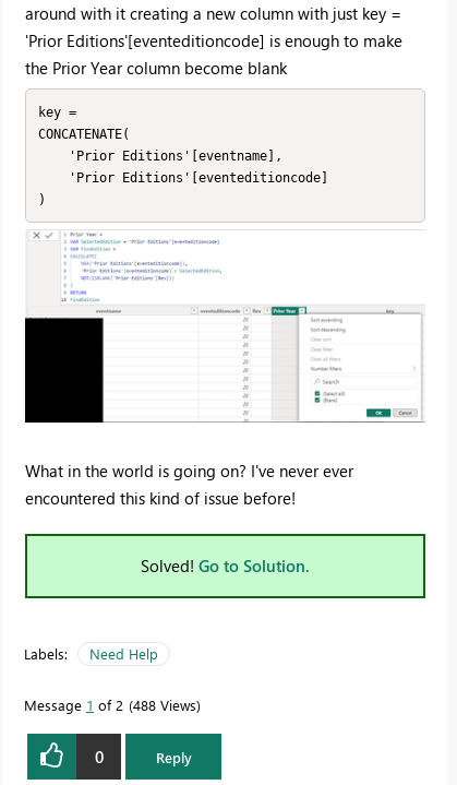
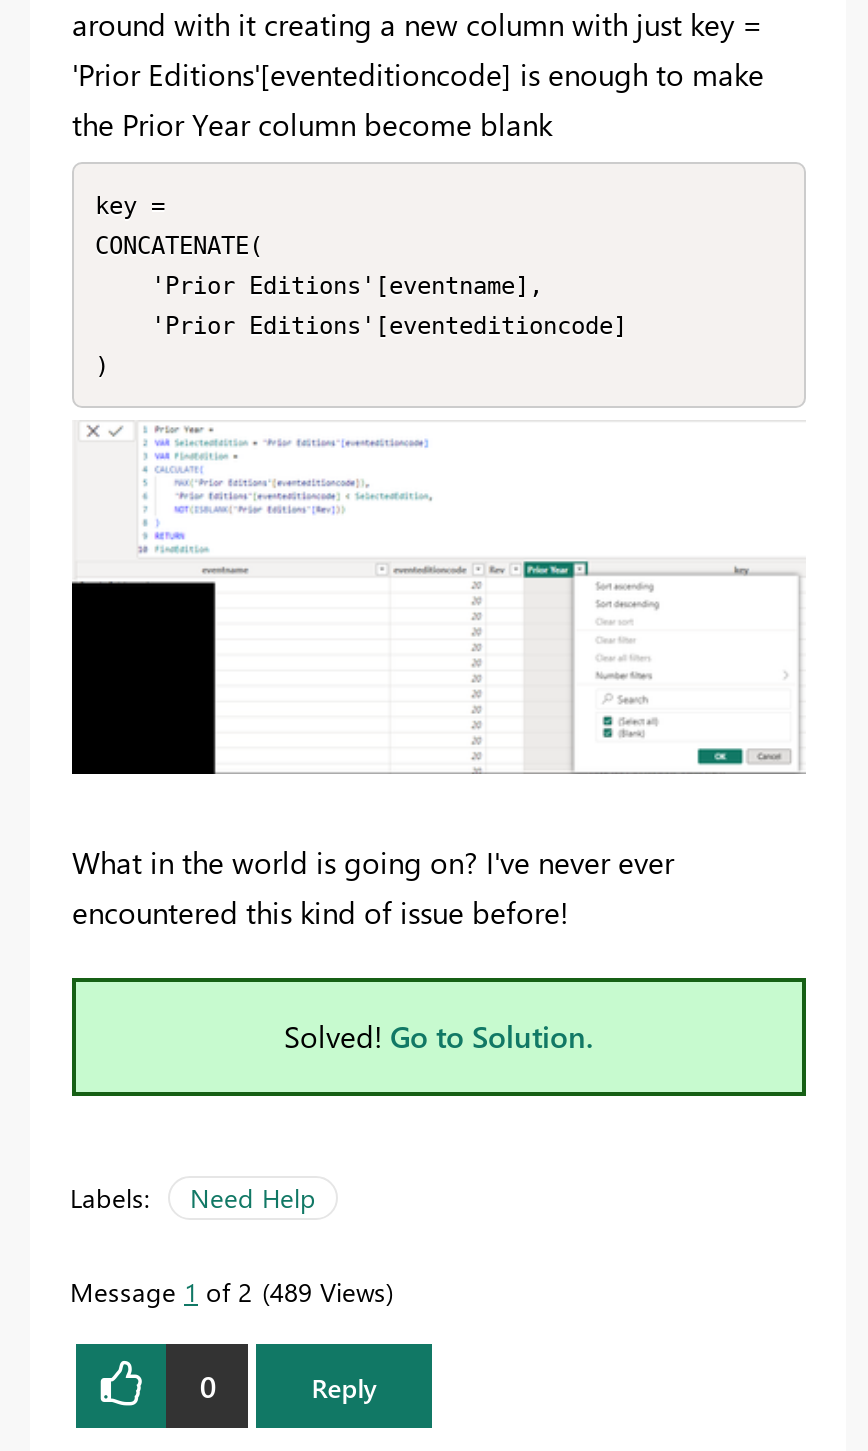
- Message 1 of 2 488 Views
+ Message 1 of 2 489 Views
